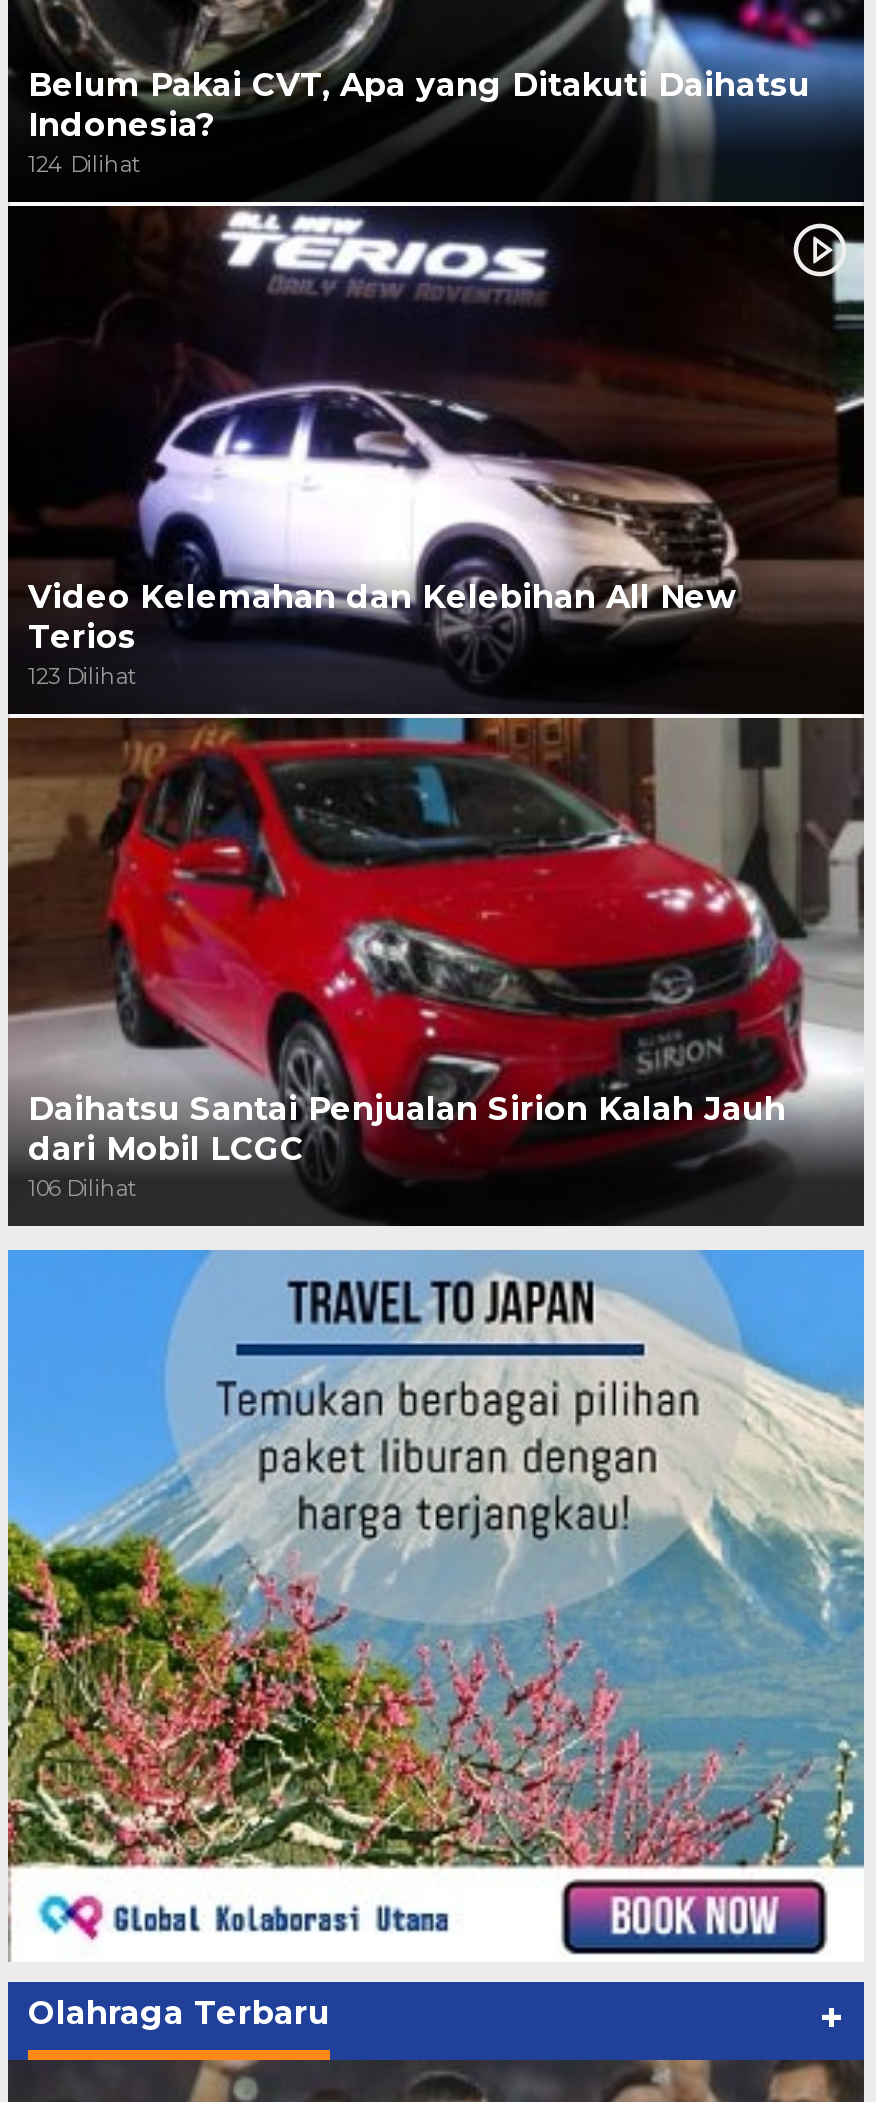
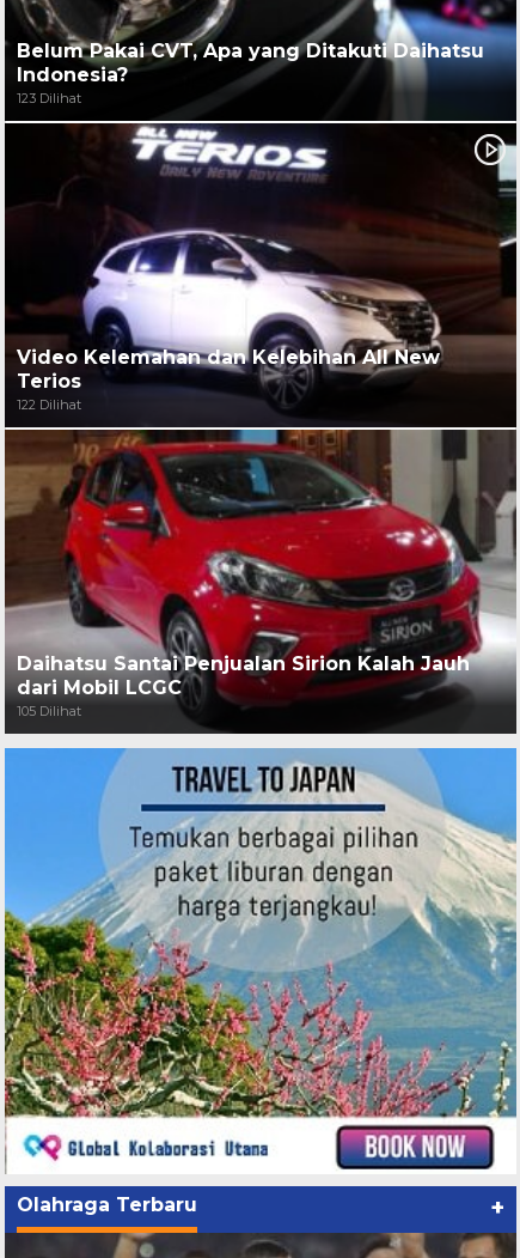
- 124 Dilihat
+ 123 Dilihat

- 123 Dilihat
+ 122 Dilihat

- 106 Dilihat
+ 105 Dilihat
